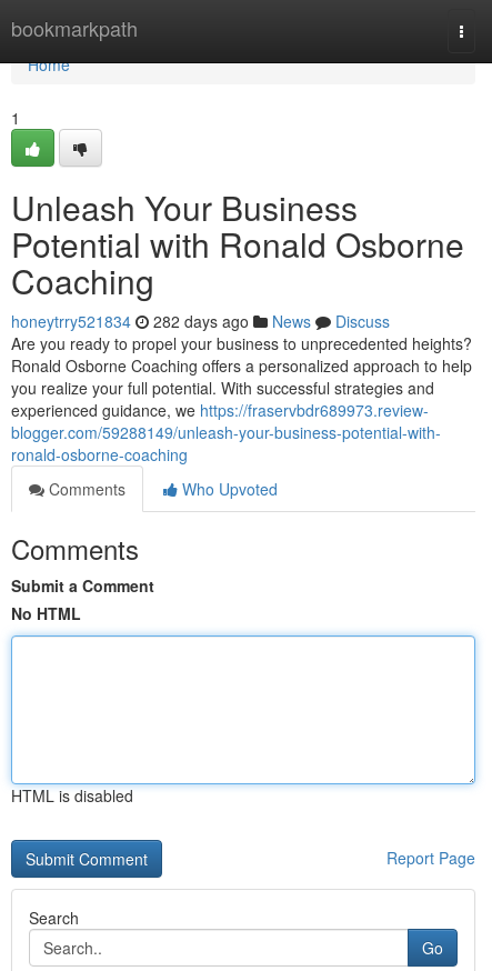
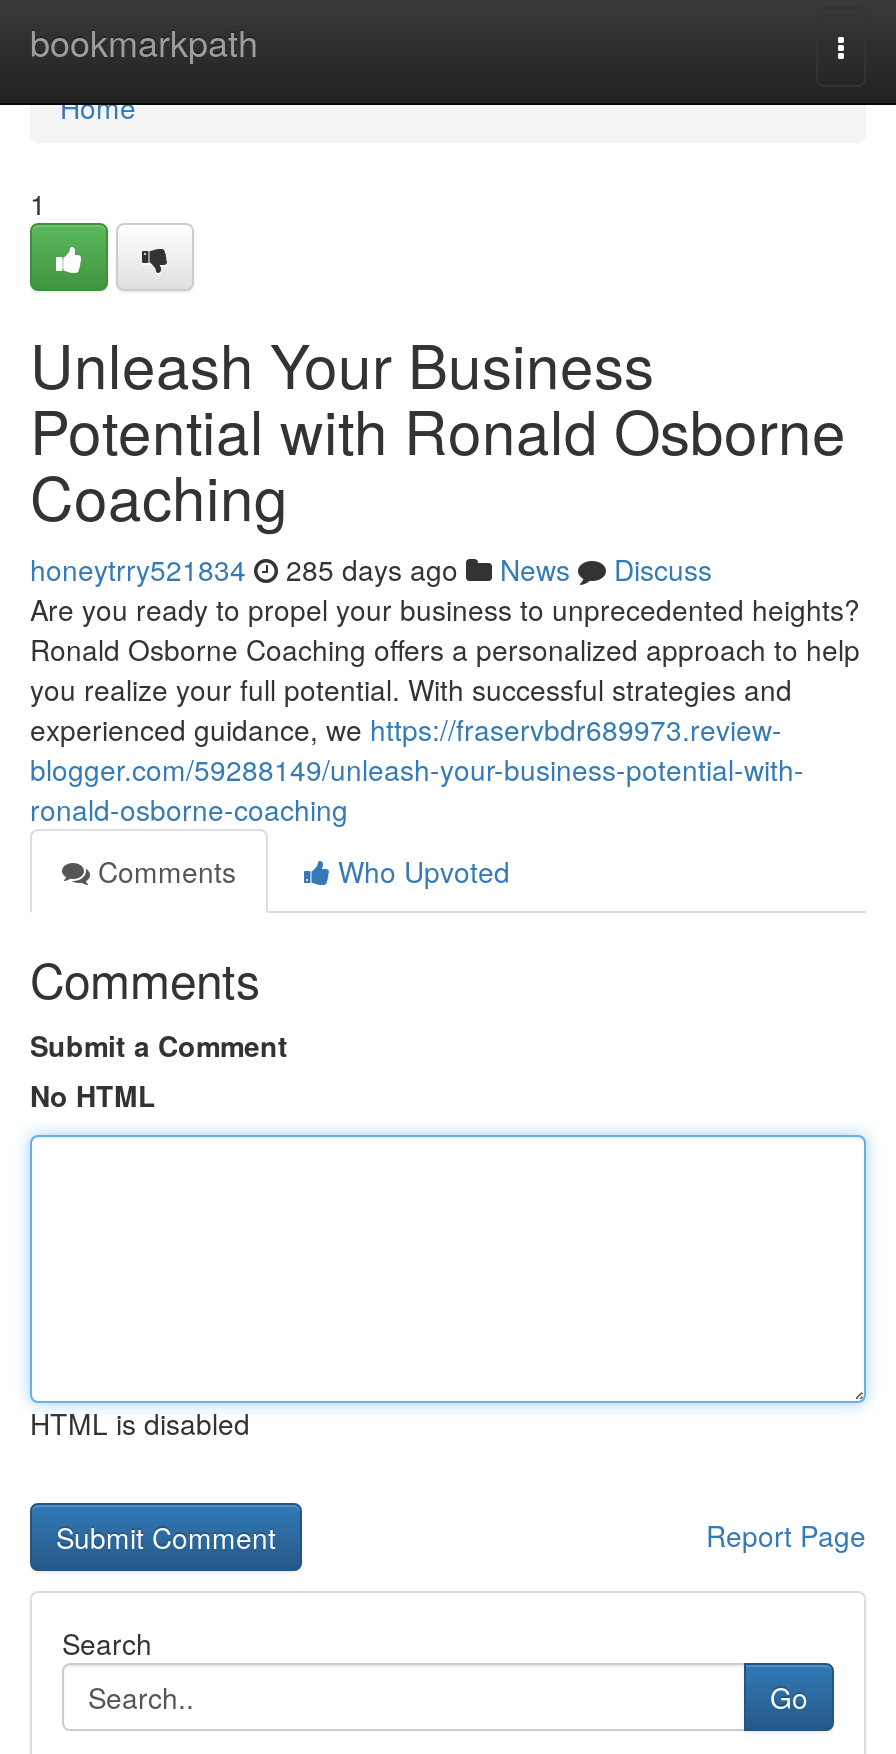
- honeytrry521834 282 days ago News Discuss
+ honeytrry521834 285 days ago News Discuss
